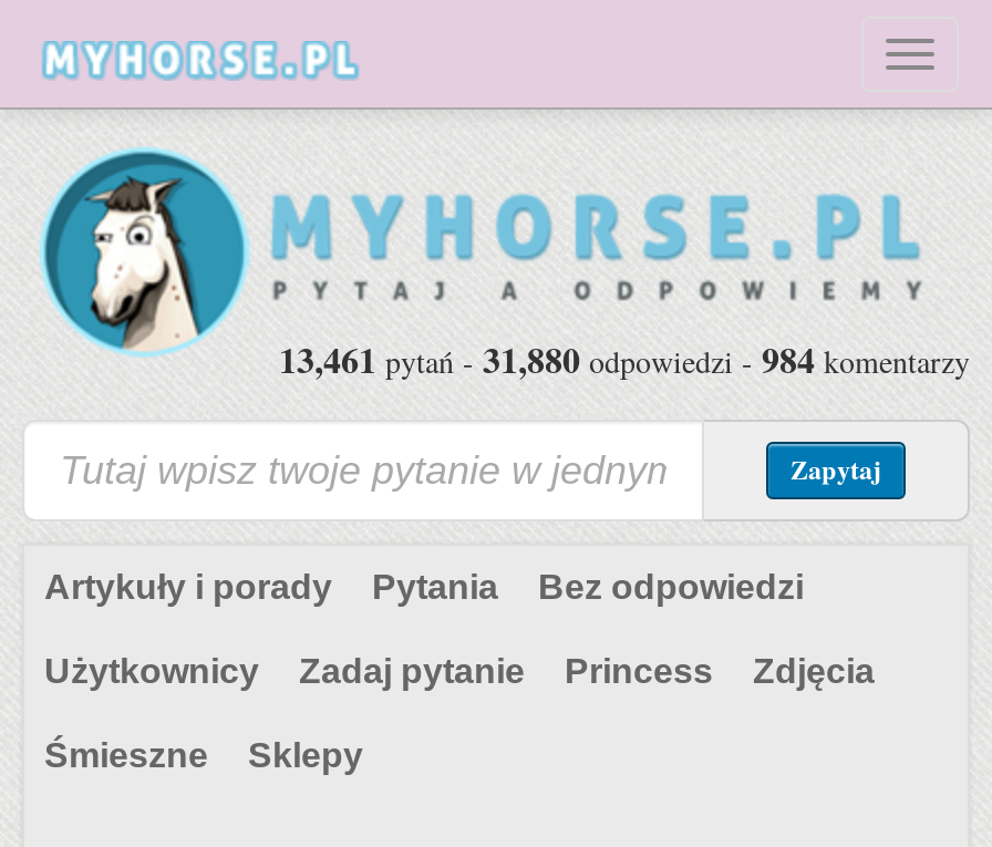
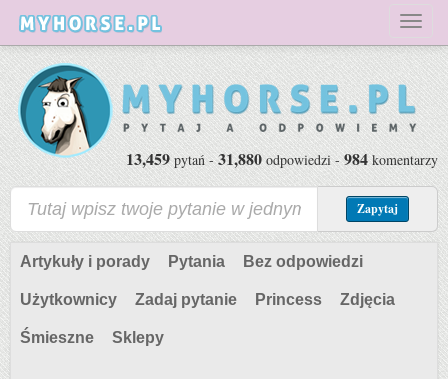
- 13,461 pytań - 31,880 odpowiedzi - 984 komentarzy
+ 13,459 pytań - 31,880 odpowiedzi - 984 komentarzy
